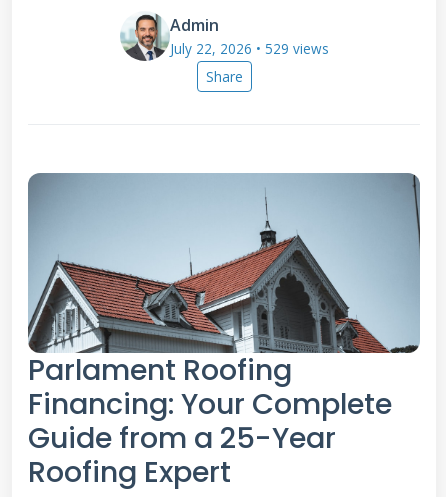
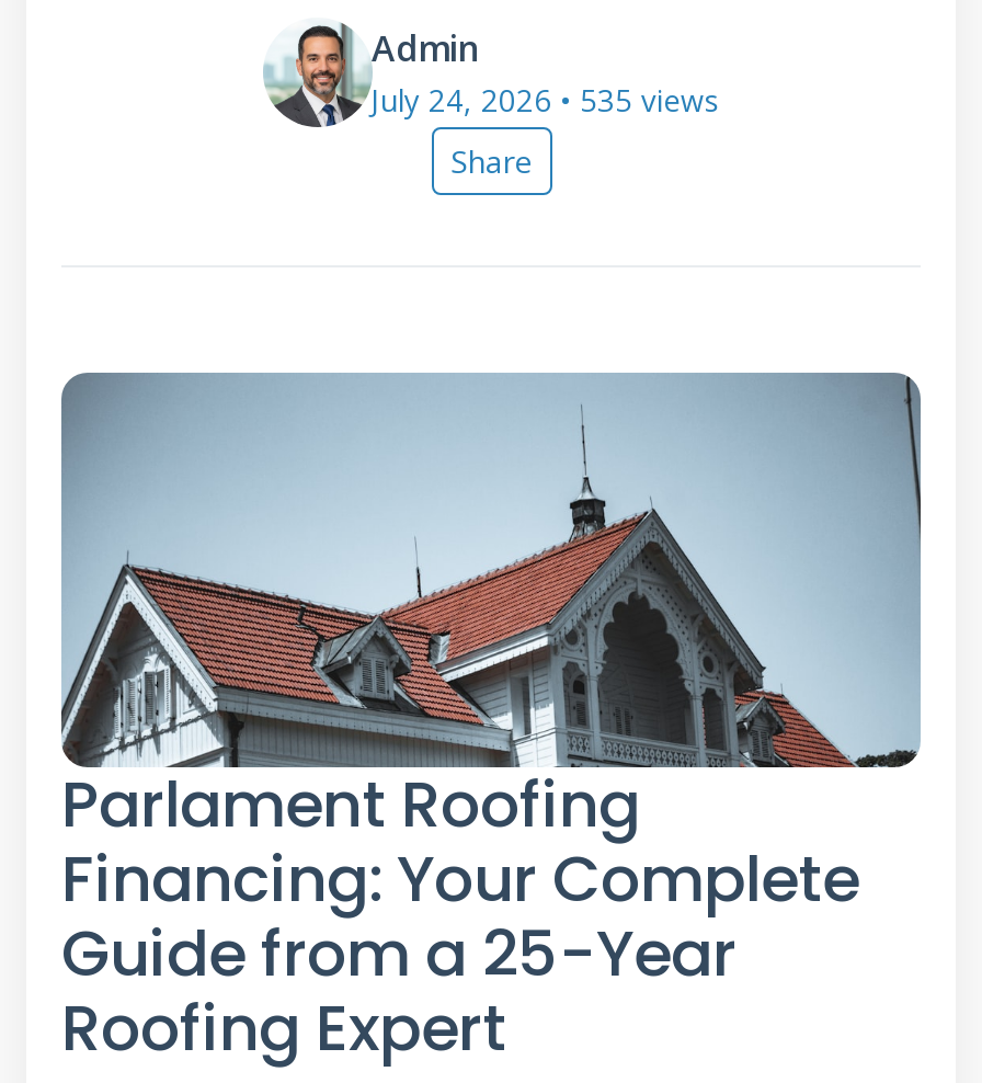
- July 22, 2026 • 529 views
+ July 24, 2026 • 535 views
